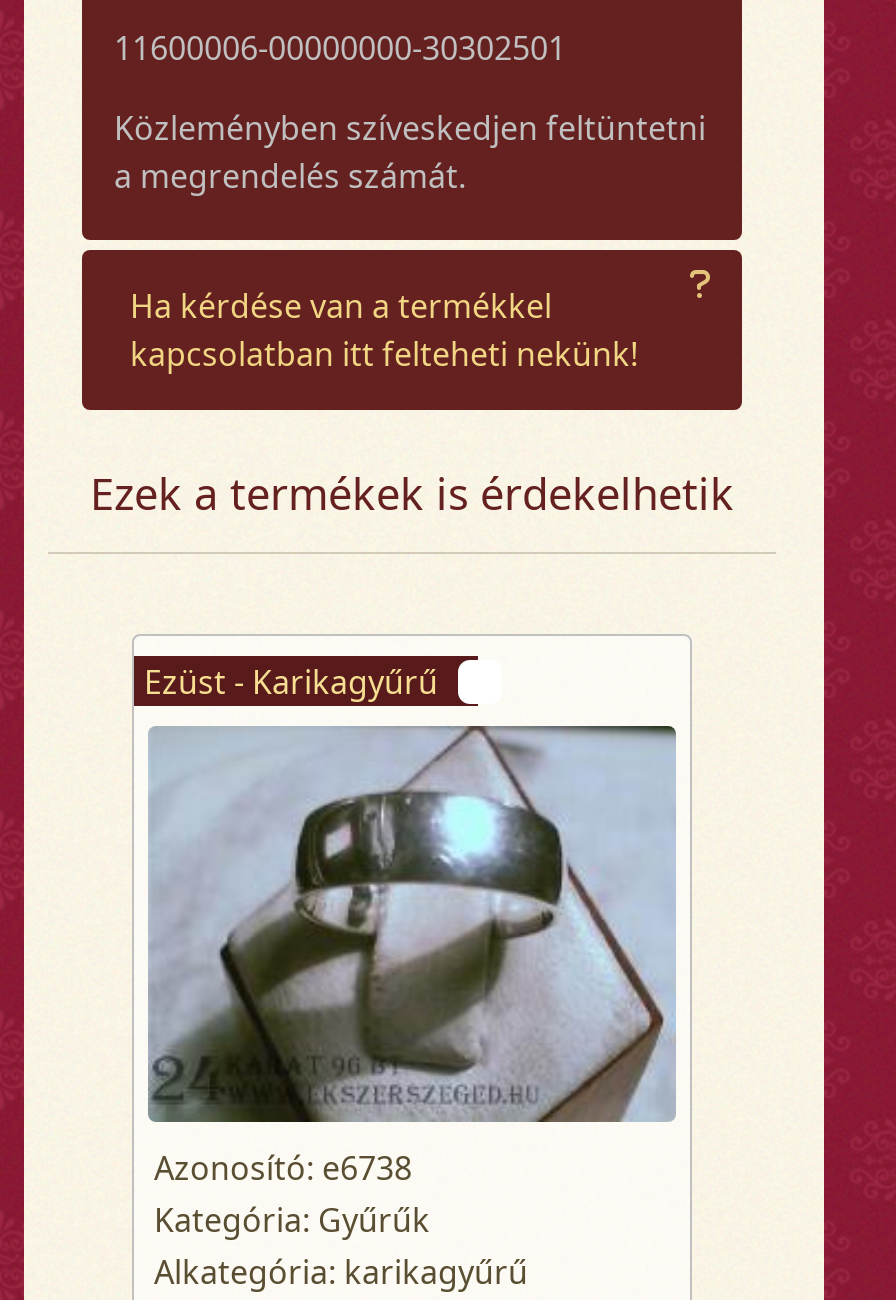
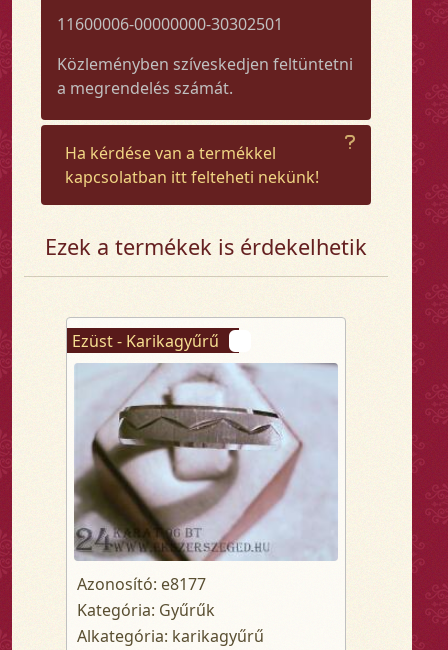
- [image]
- Azonosító: e6738
+ [image]
+ Azonosító: e8177
